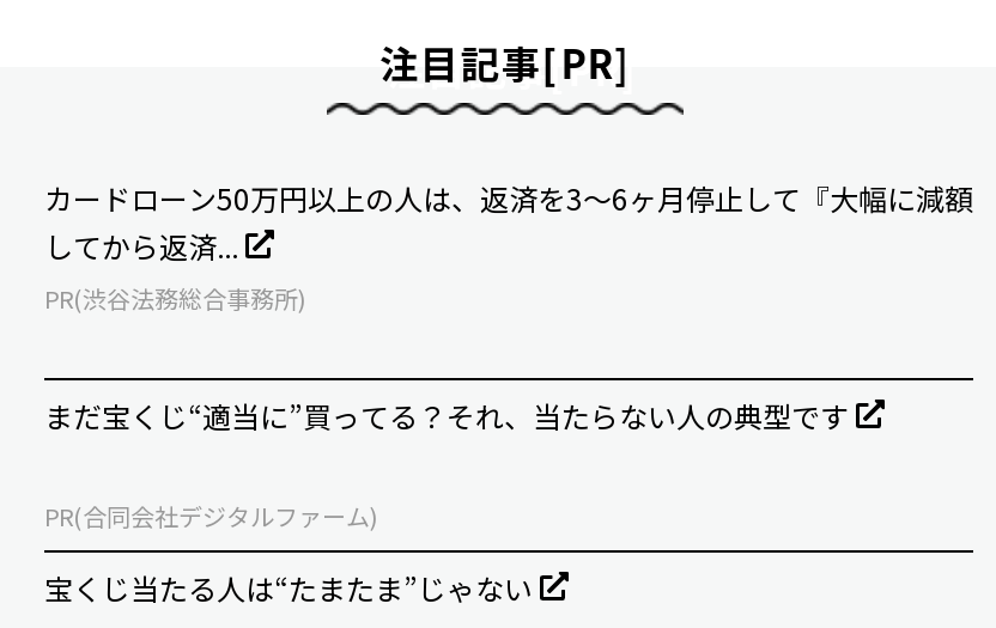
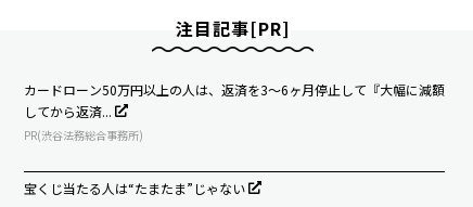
- まだ宝くじ“適当に”買ってる？それ、当たらない人の典型です
- PR(合同会社デジタルファーム)
